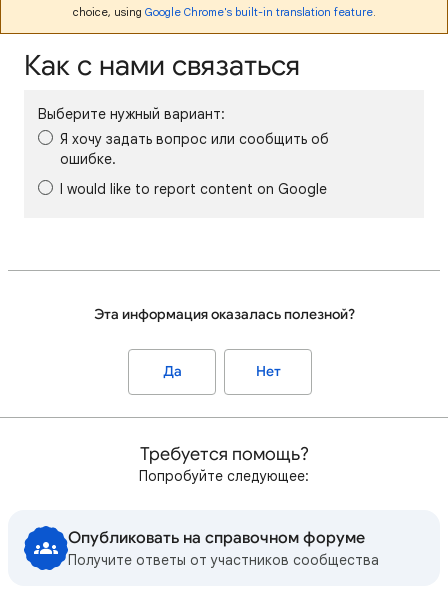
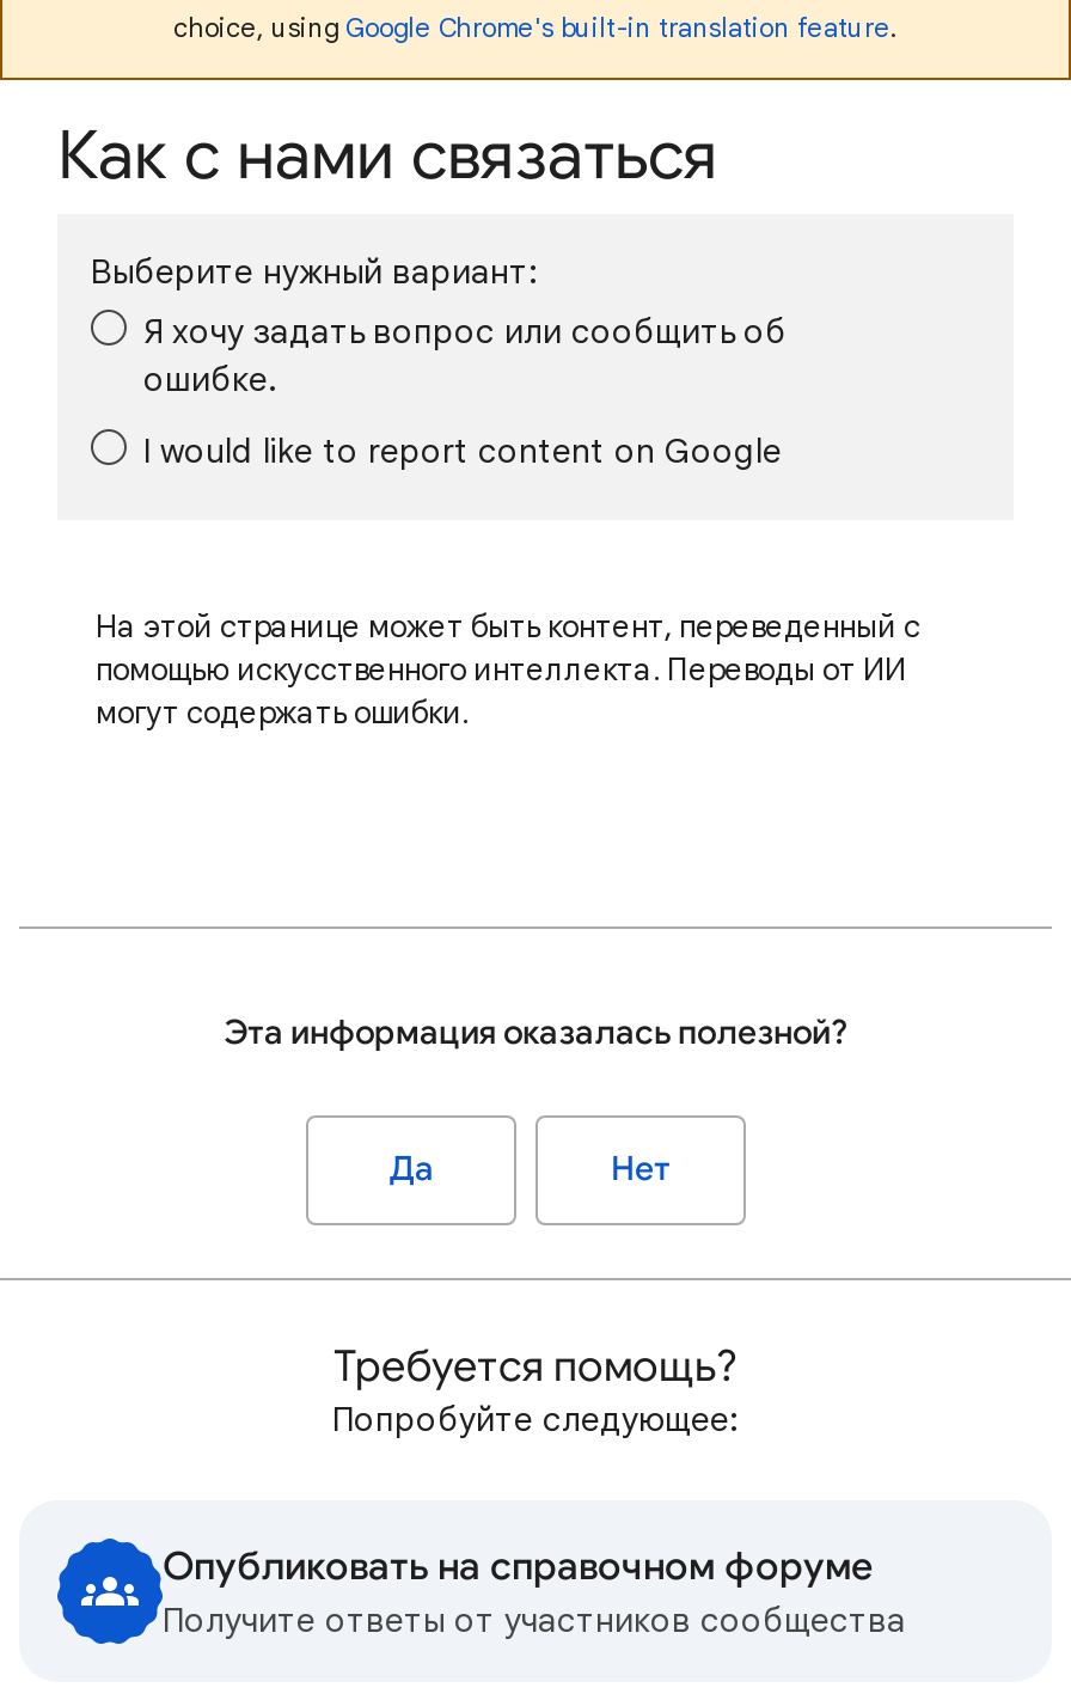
+ На этой странице может быть контент, переведенный с
+ помощью искусственного интеллекта. Переводы от ИИ
+ могут содержать ошибки.
